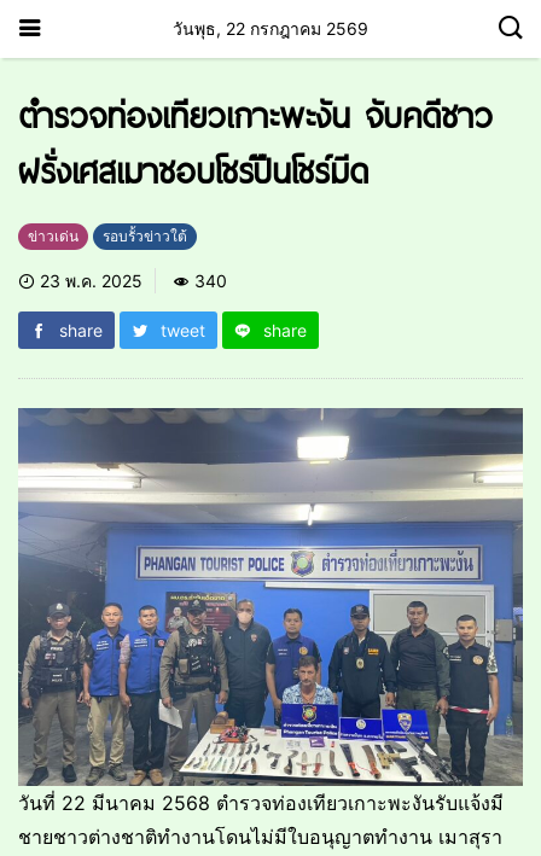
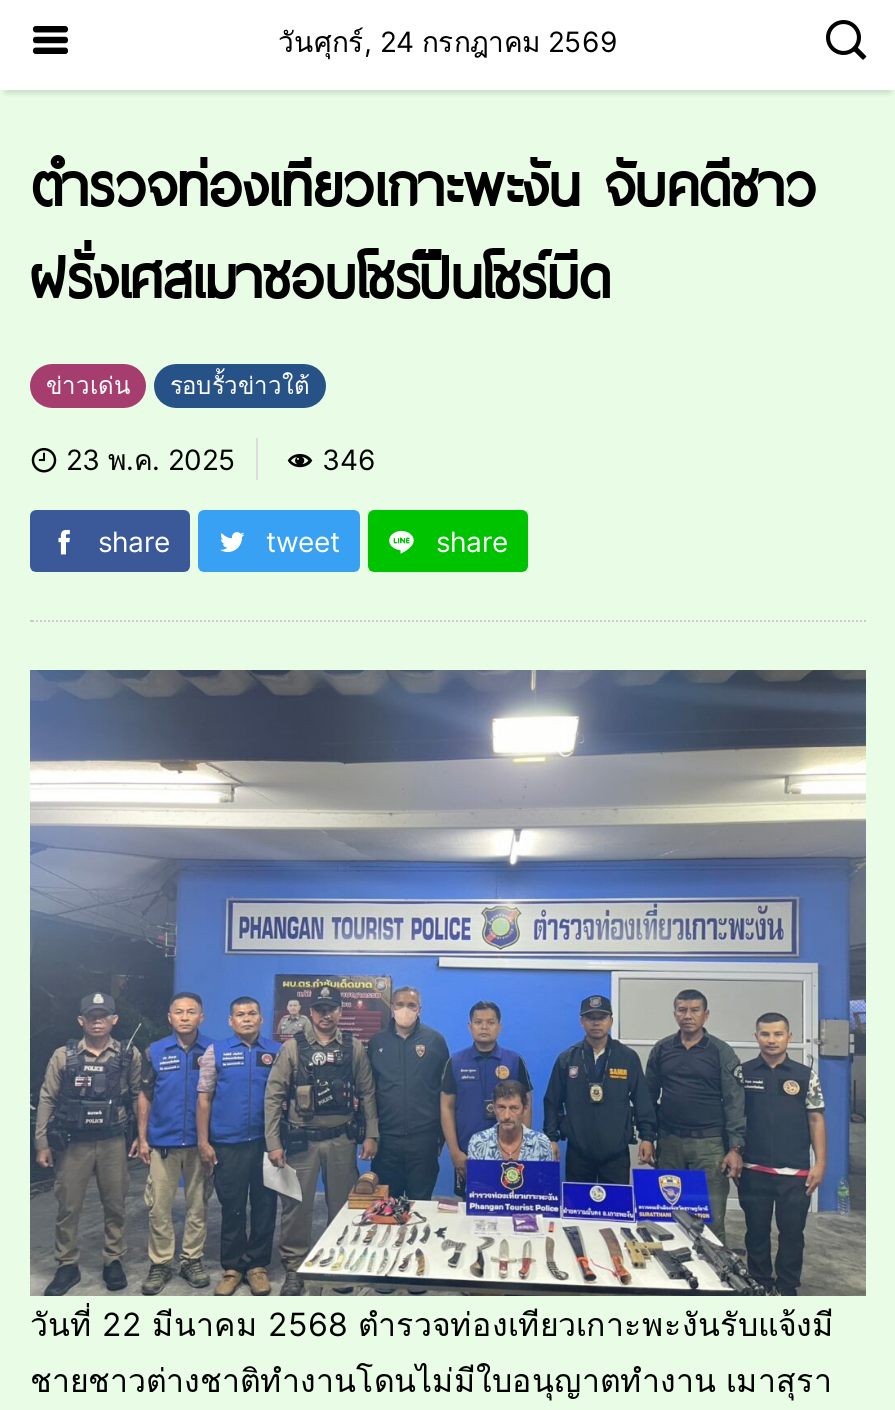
- วันพุธ, 22 กรกฎาคม 2569
+ วันศุกร์, 24 กรกฎาคม 2569

- 340
+ 346
